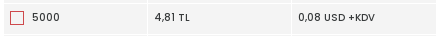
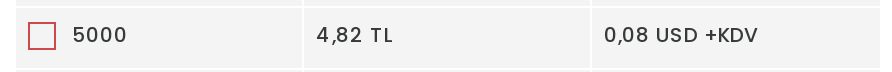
- 4,81 TL
+ 4,82 TL
